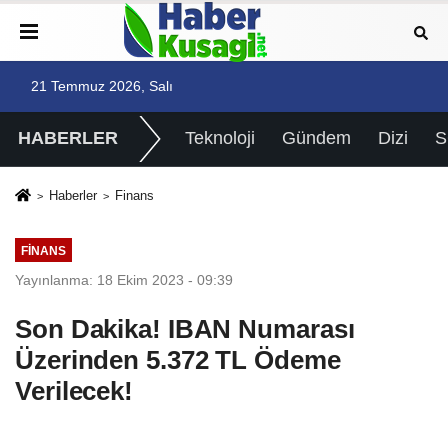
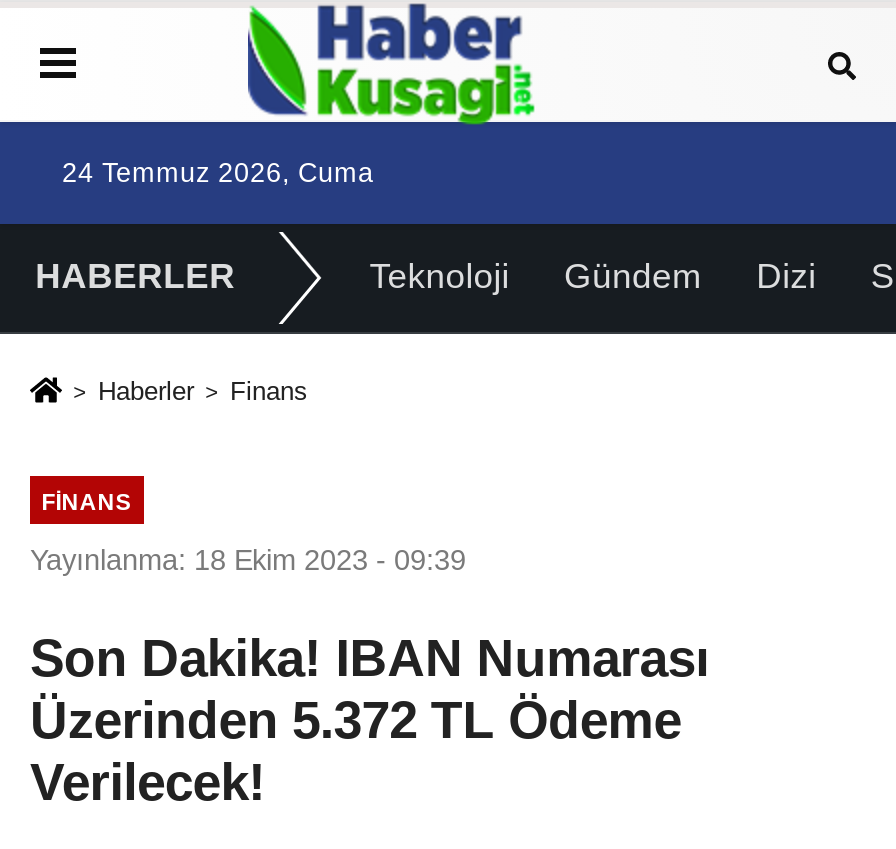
- 21 Temmuz 2026, Salı
+ 24 Temmuz 2026, Cuma
